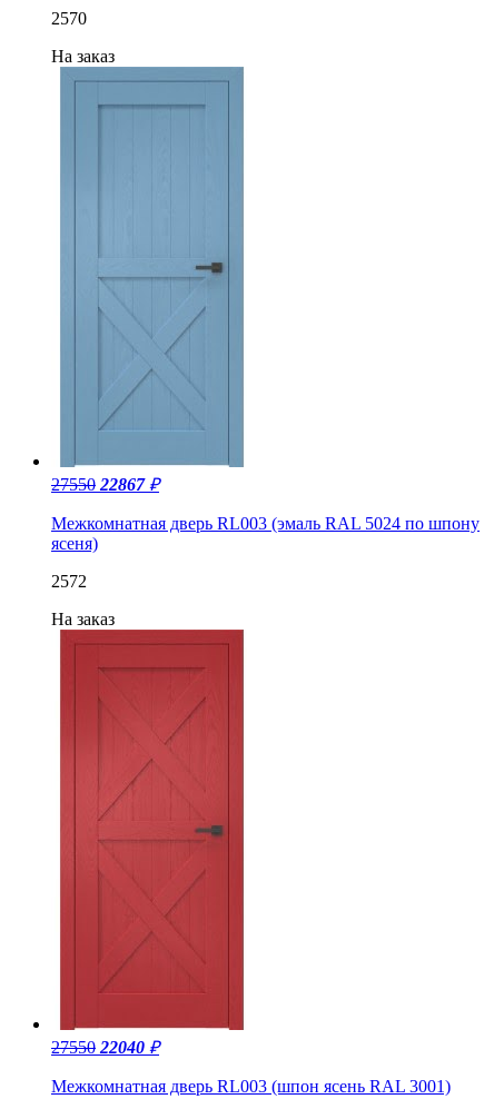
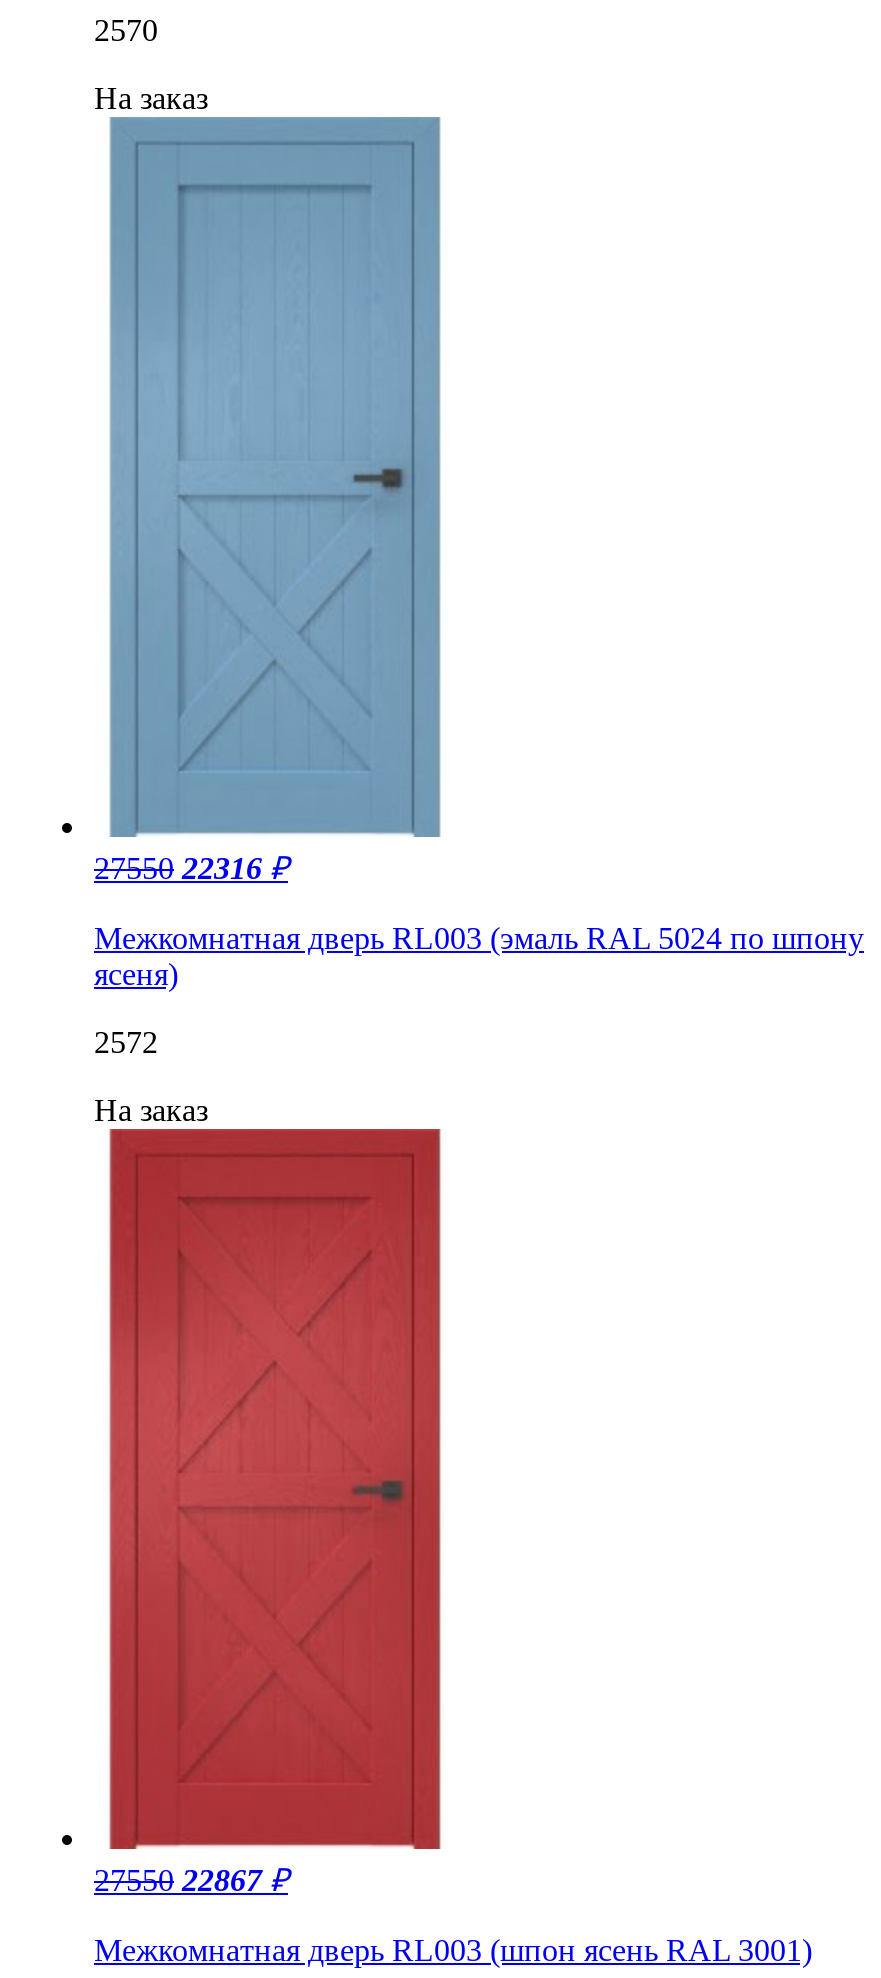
- 27550 22867 ₽
+ 27550 22316 ₽

- 27550 22040 ₽
+ 27550 22867 ₽
